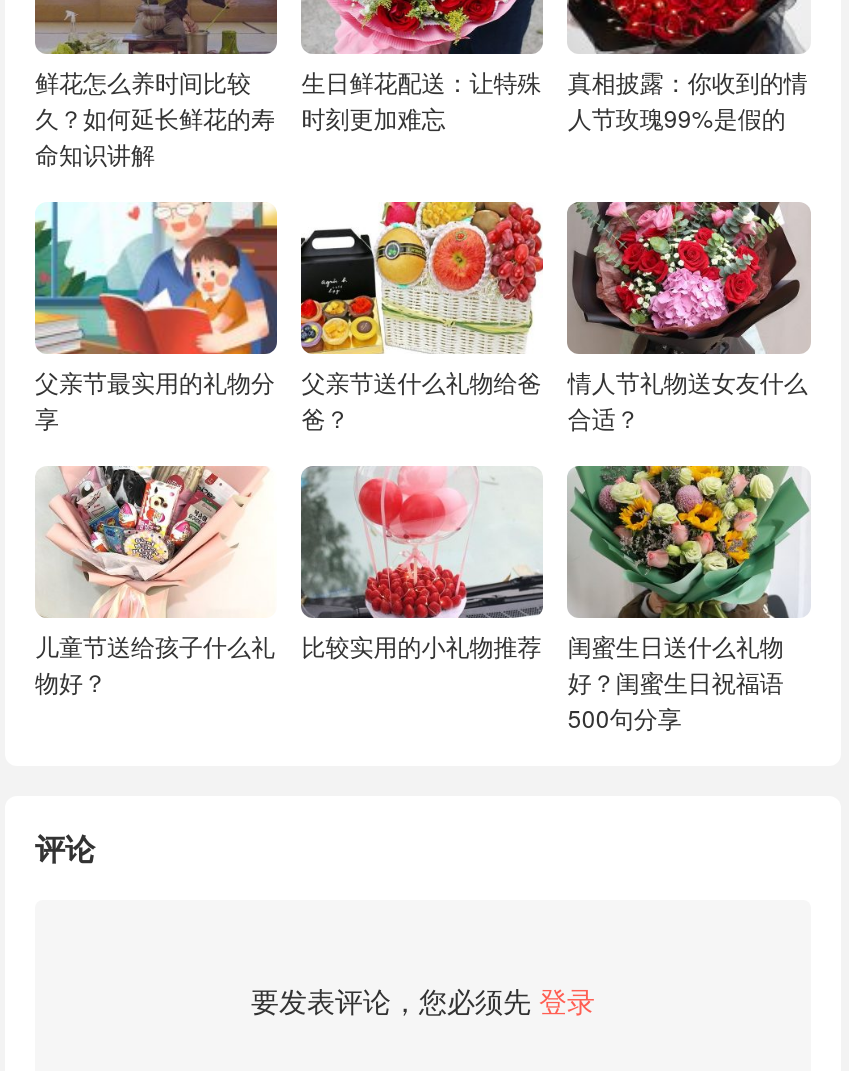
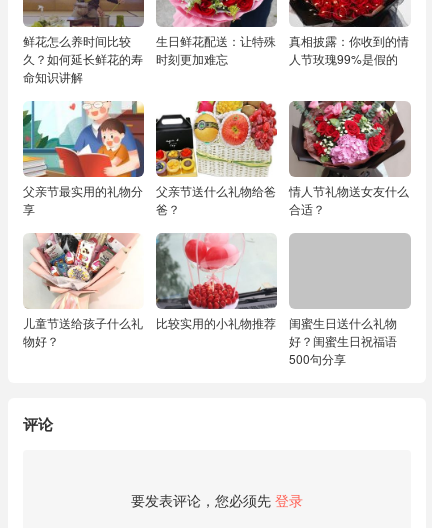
- [image]
